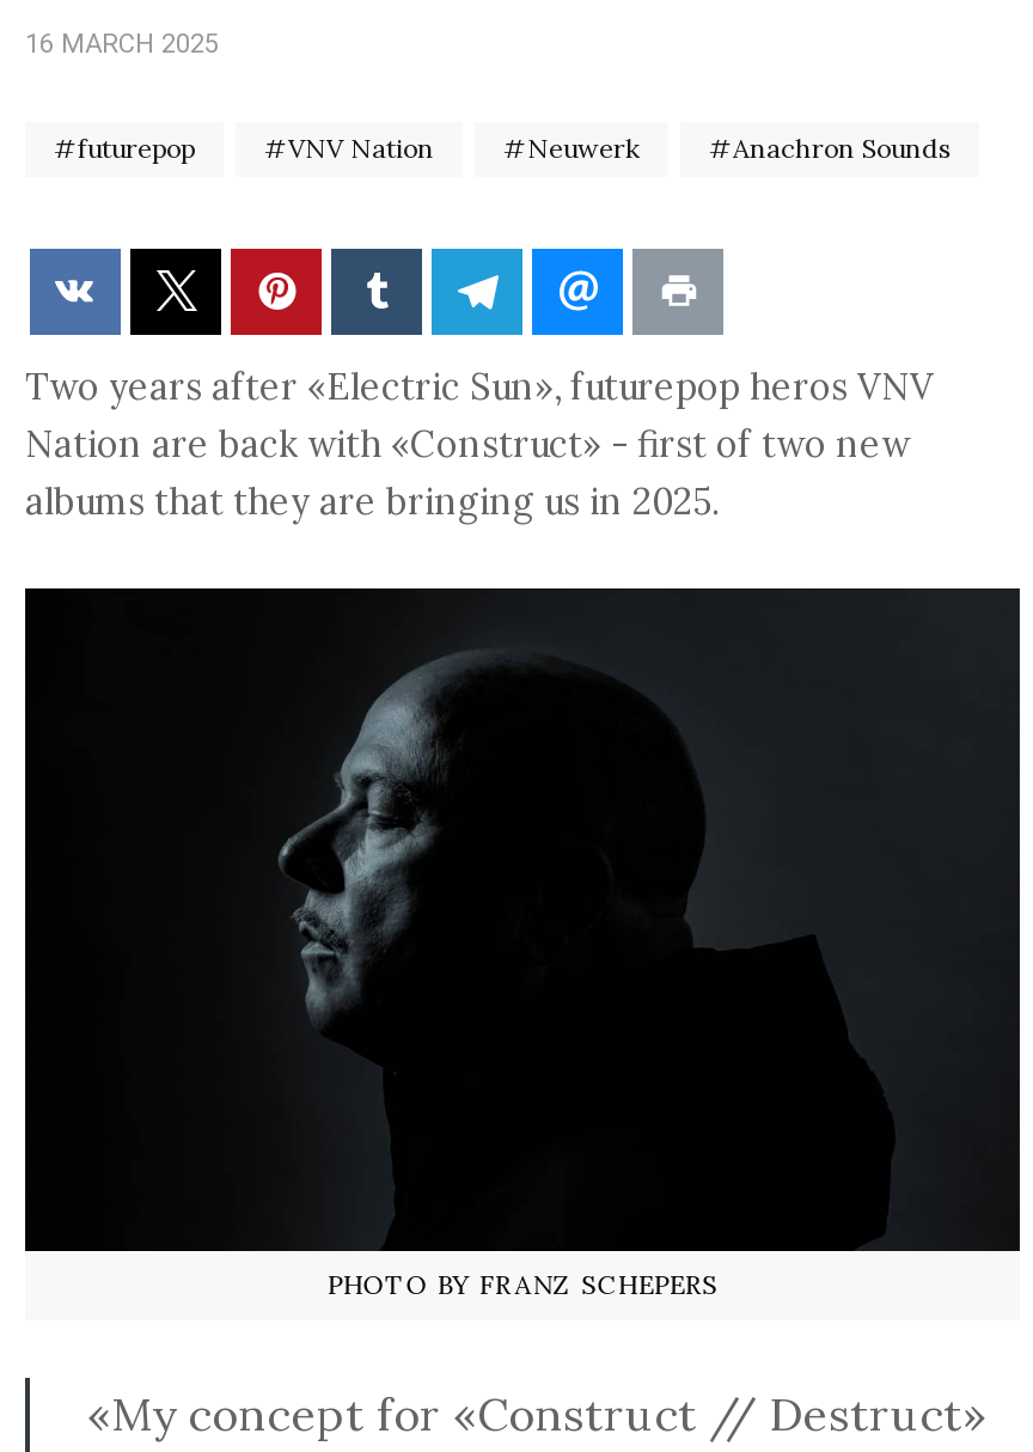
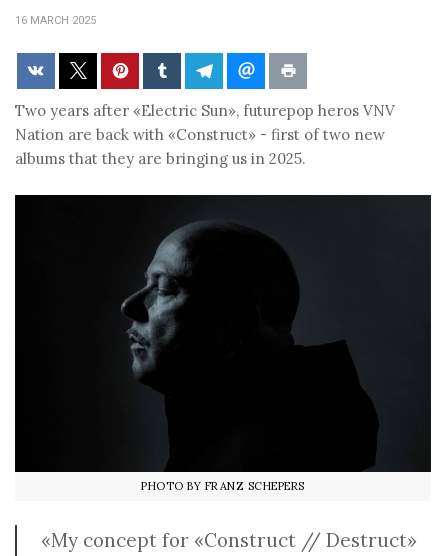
- futurepop
- VNV Nation
- Neuwerk
- Anachron Sounds
